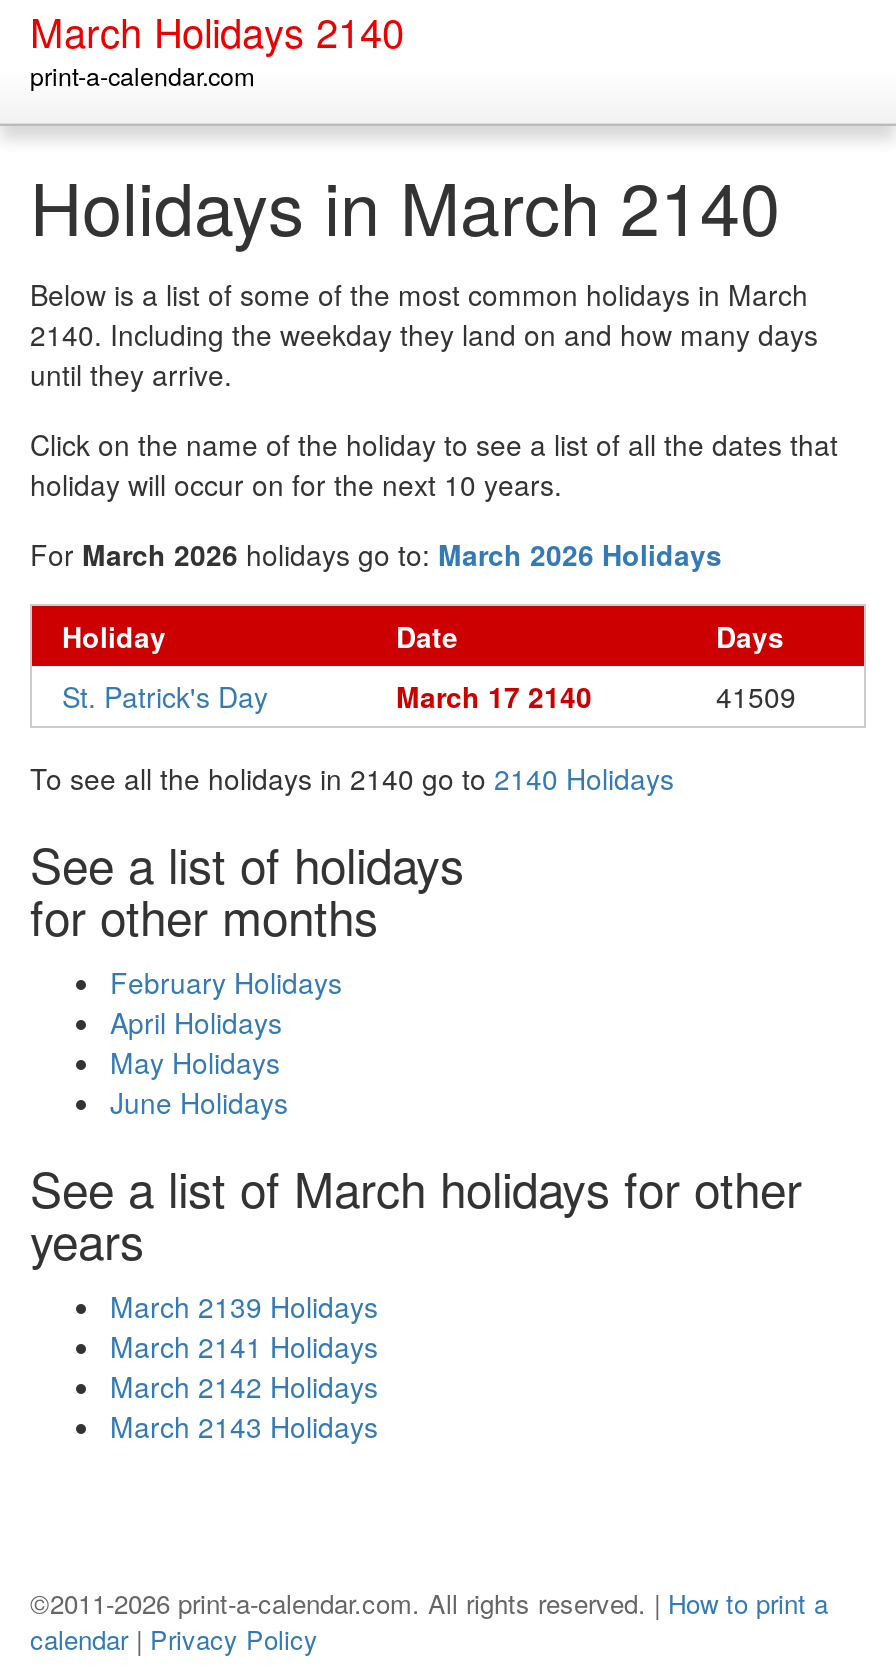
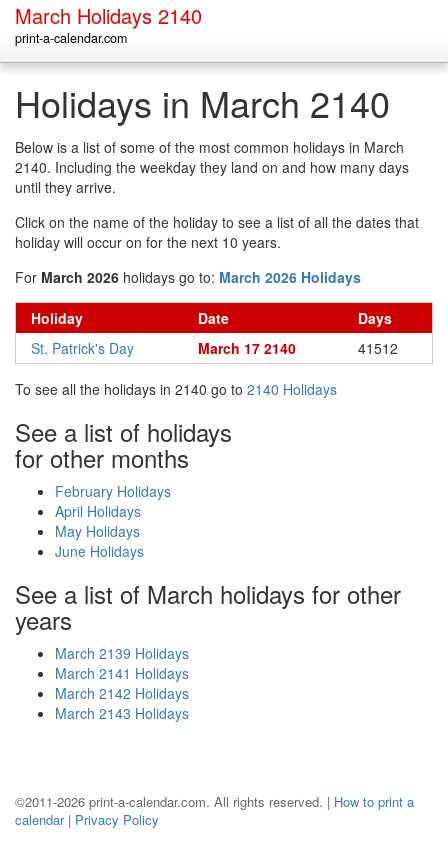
- 41509
+ 41512
